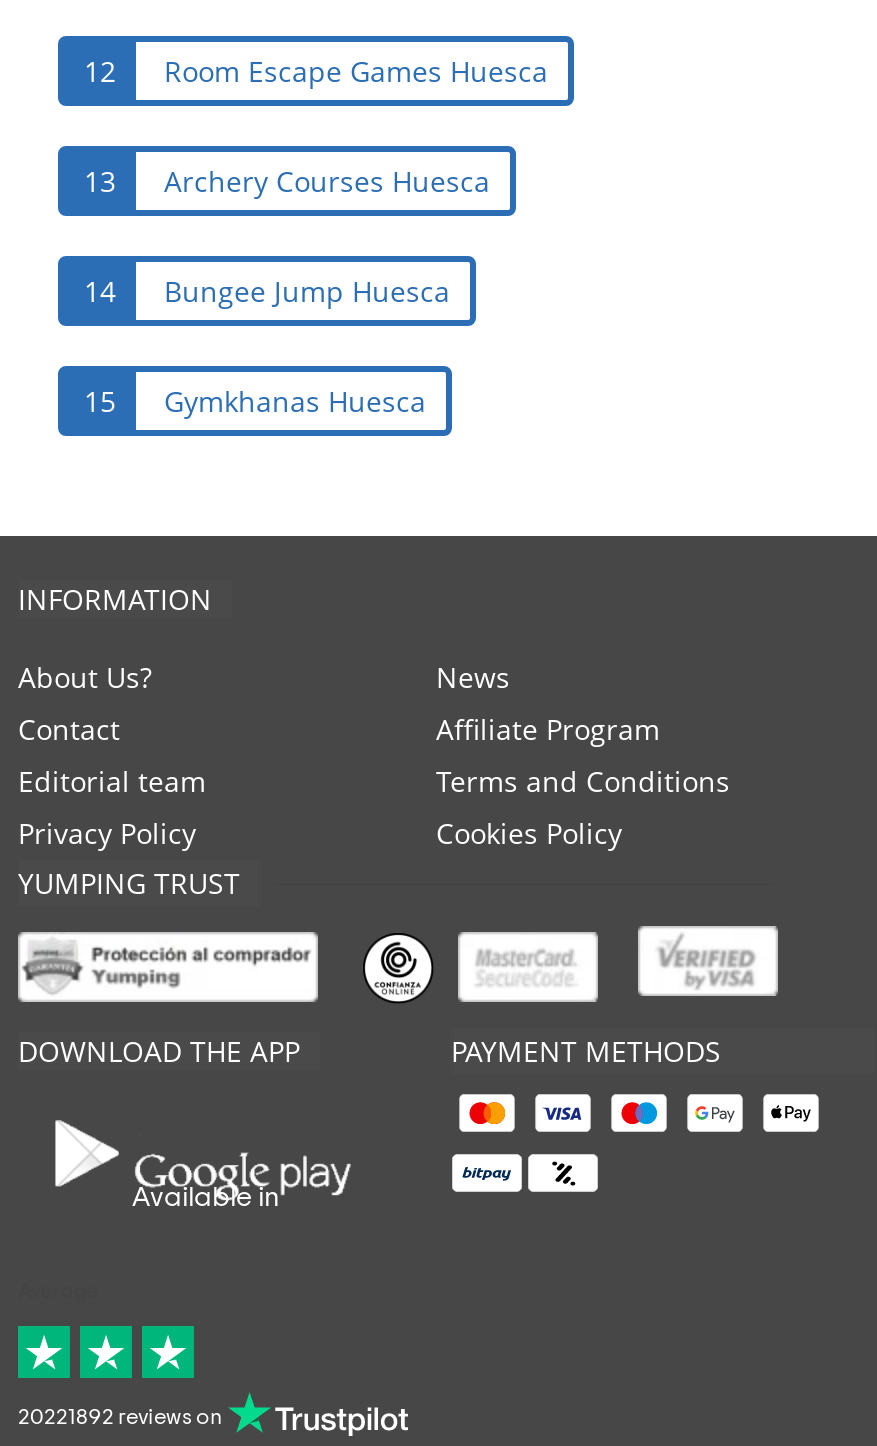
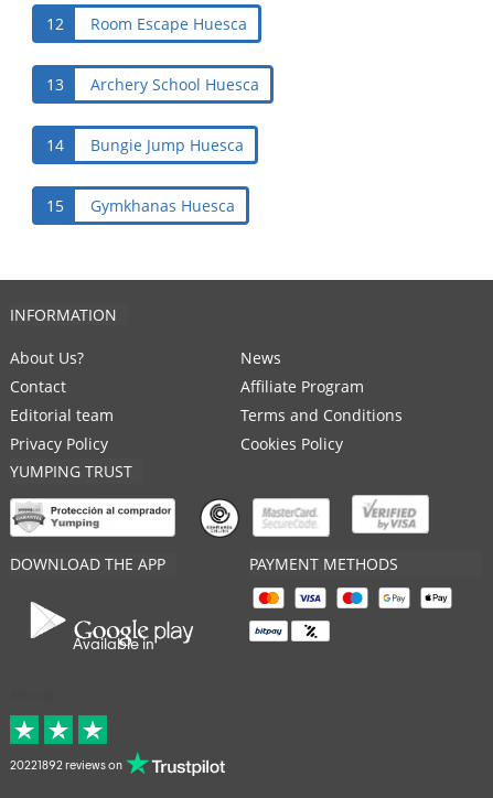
- Room Escape Games Huesca
+ Room Escape Huesca

- Archery Courses Huesca
+ Archery School Huesca

- Bungee Jump Huesca
+ Bungie Jump Huesca
